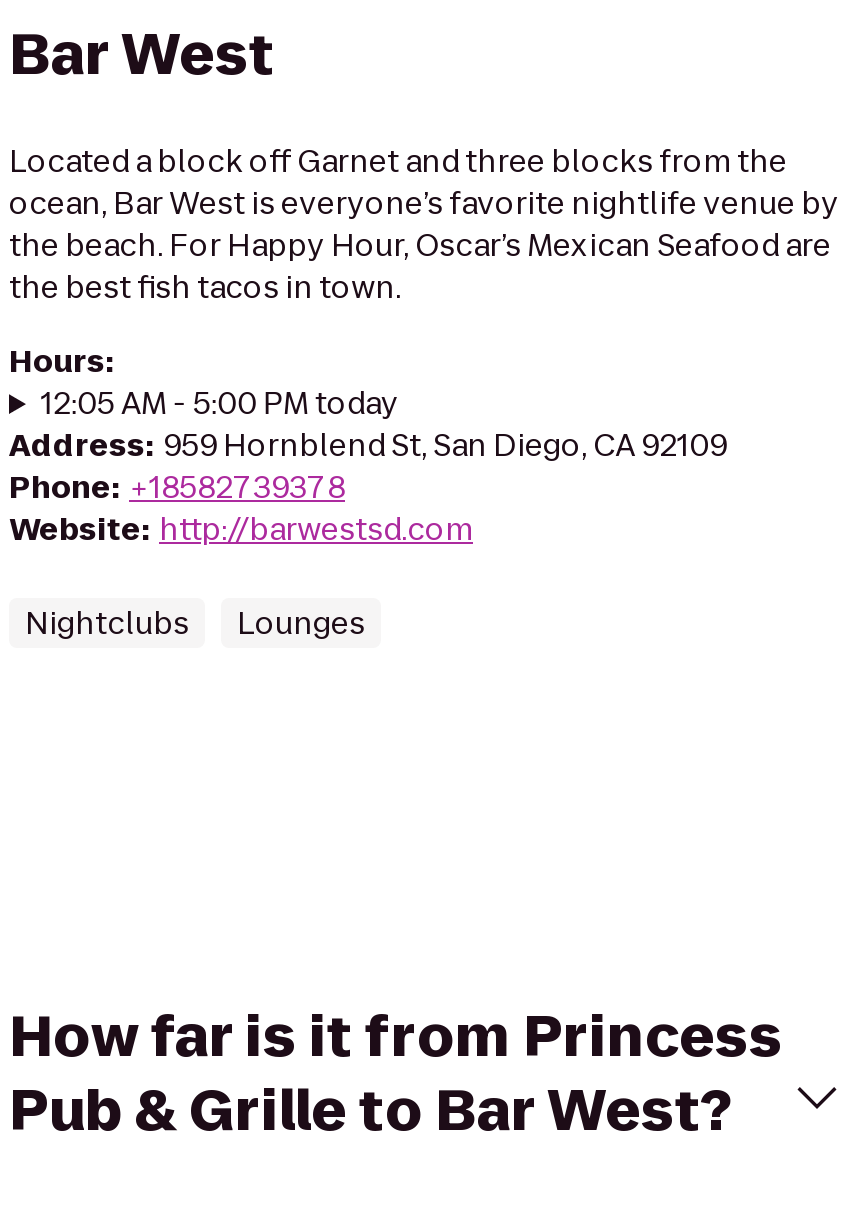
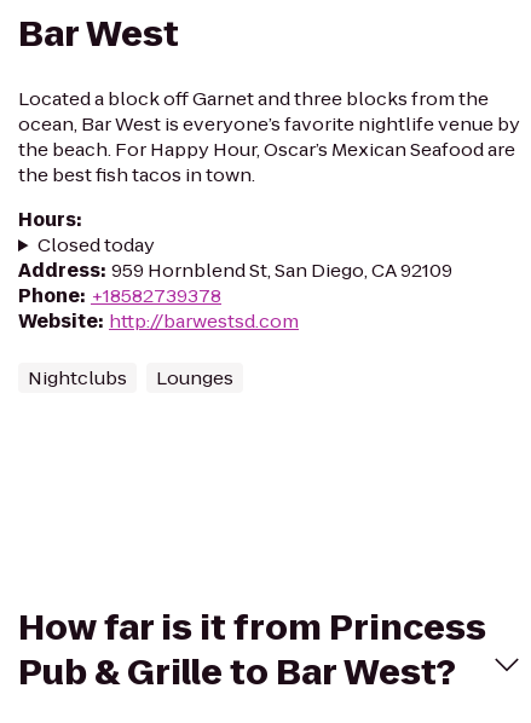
- 12:05 AM - 5:00 PM today
+ Closed today
